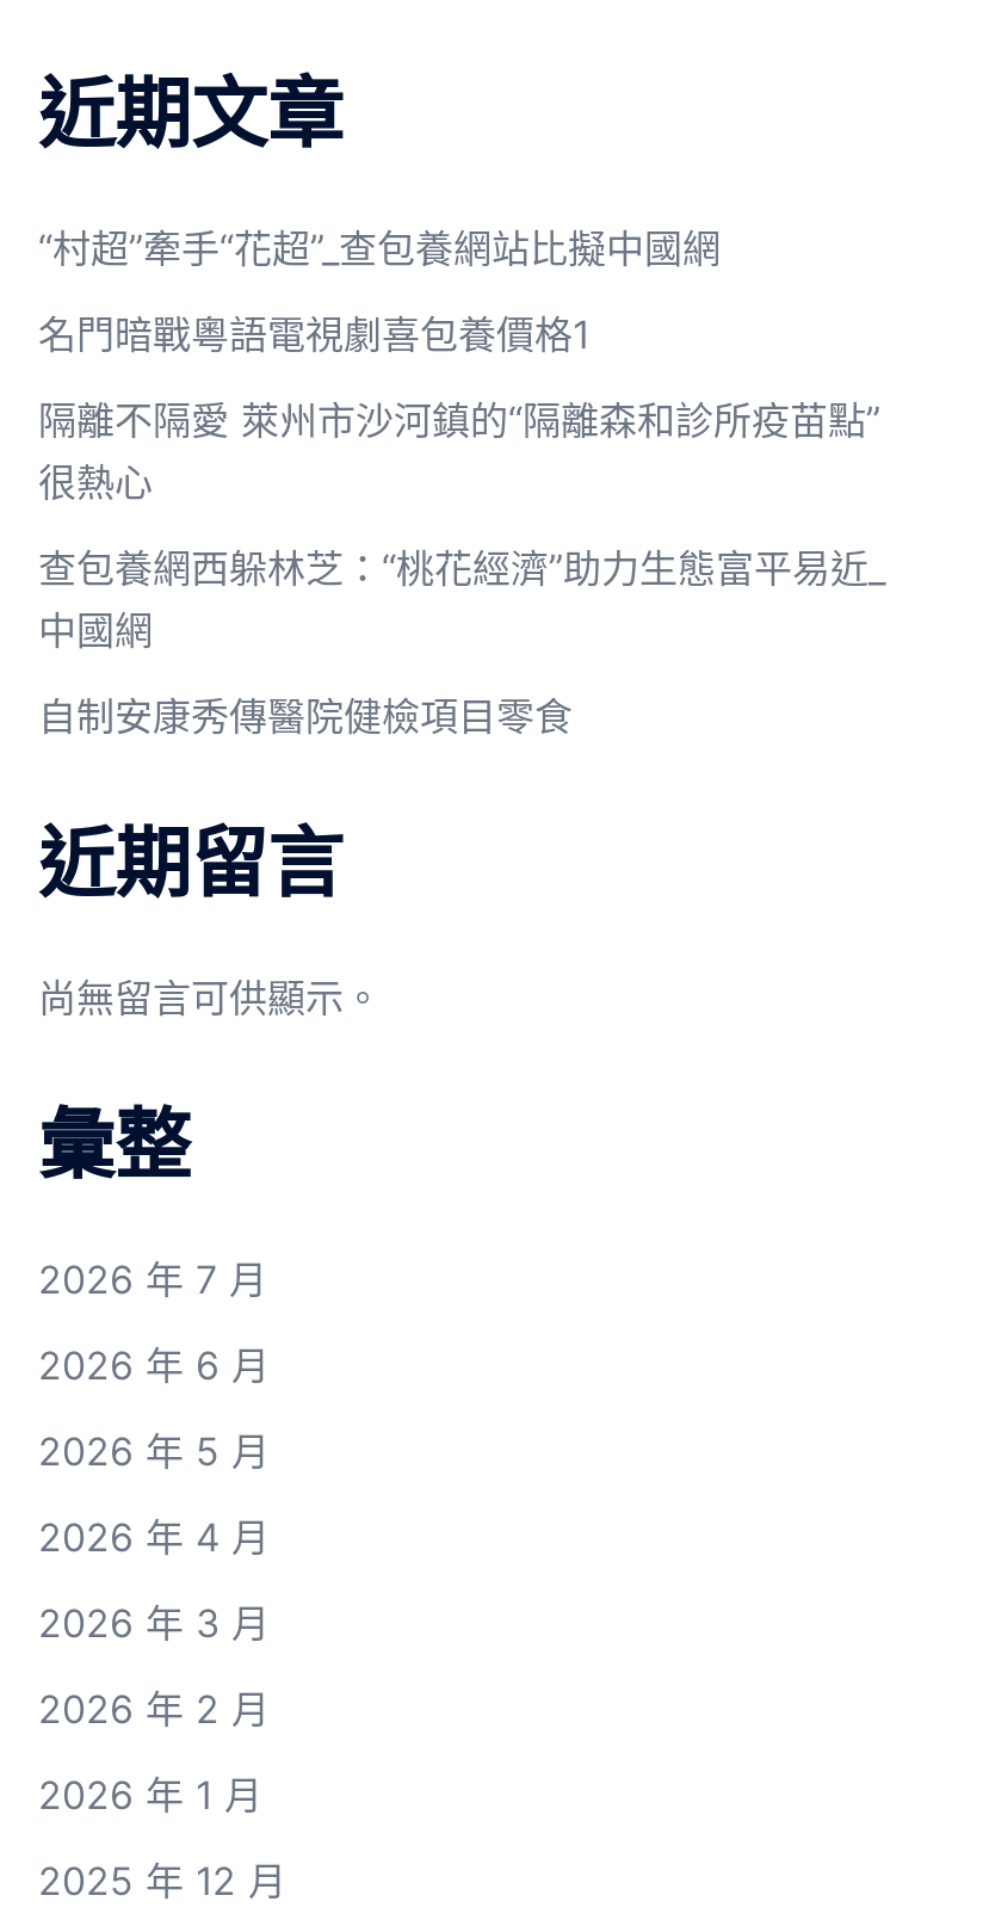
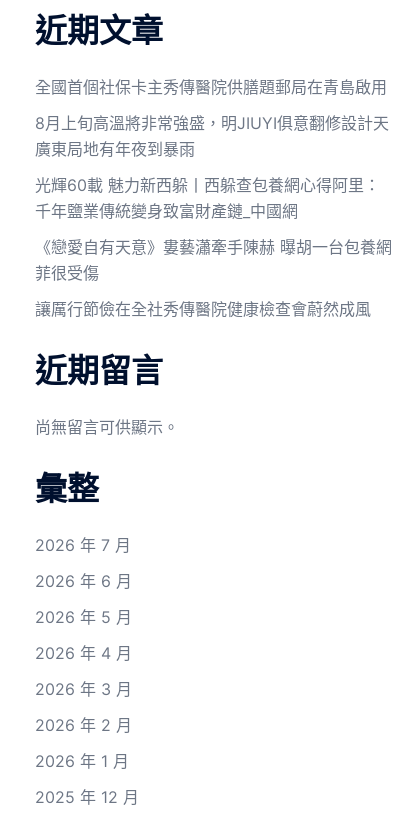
- “村超”牽手“花超”_查包養網站比擬中國網
+ 全國首個社保卡主秀傳醫院供膳題郵局在青島啟用

- 名門暗戰粵語電視劇喜包養價格1
+ 8月上旬高溫將非常強盛，明JIUYI俱意翻修設計天
+ 廣東局地有年夜到暴雨

- 隔離不隔愛 萊州市沙河鎮的“隔離森和診所疫苗點”
- 很熱心
+ 光輝60載 魅力新西躲丨西躲查包養網心得阿里：
+ 千年鹽業傳統變身致富財產鏈_中國網

- 查包養網西躲林芝：“桃花經濟”助力生態富平易近_
- 中國網
+ 《戀愛自有天意》婁藝瀟牽手陳赫 曝胡一台包養網
+ 菲很受傷

- 自制安康秀傳醫院健檢項目零食
+ 讓厲行節儉在全社秀傳醫院健康檢查會蔚然成風
